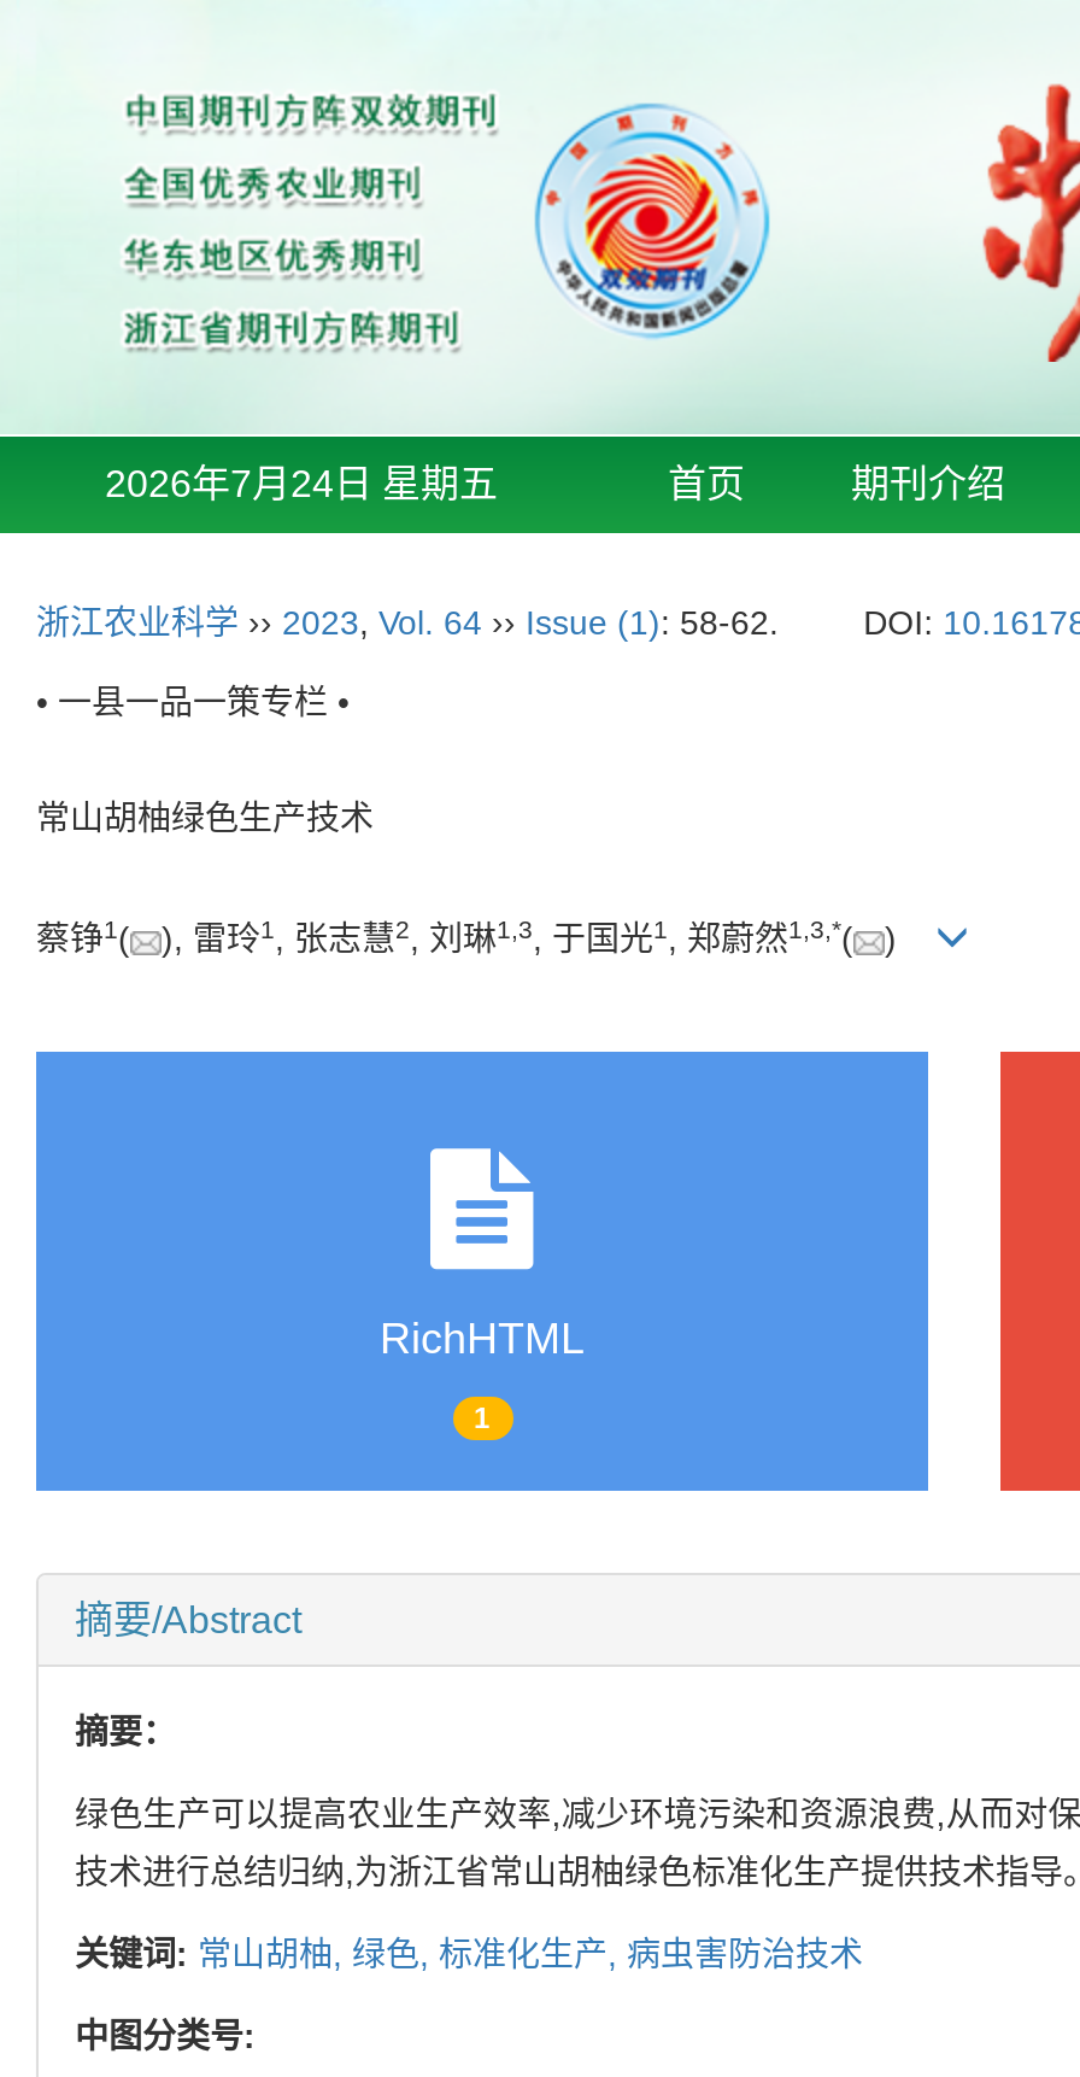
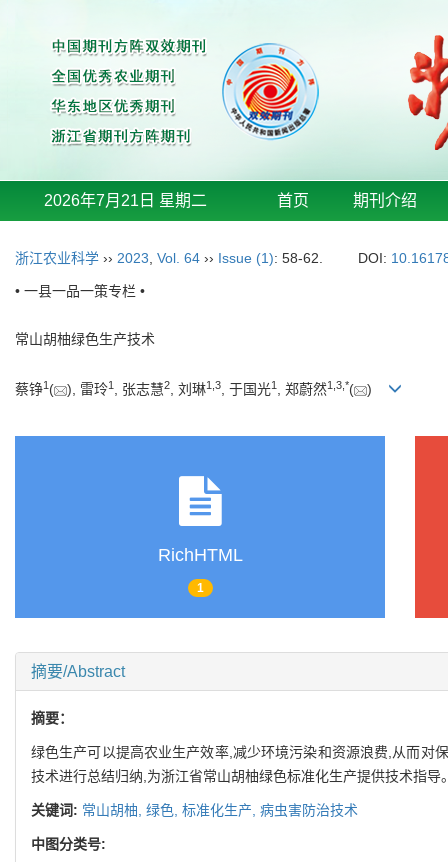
- 2026年7月24日 星期五
+ 2026年7月21日 星期二
